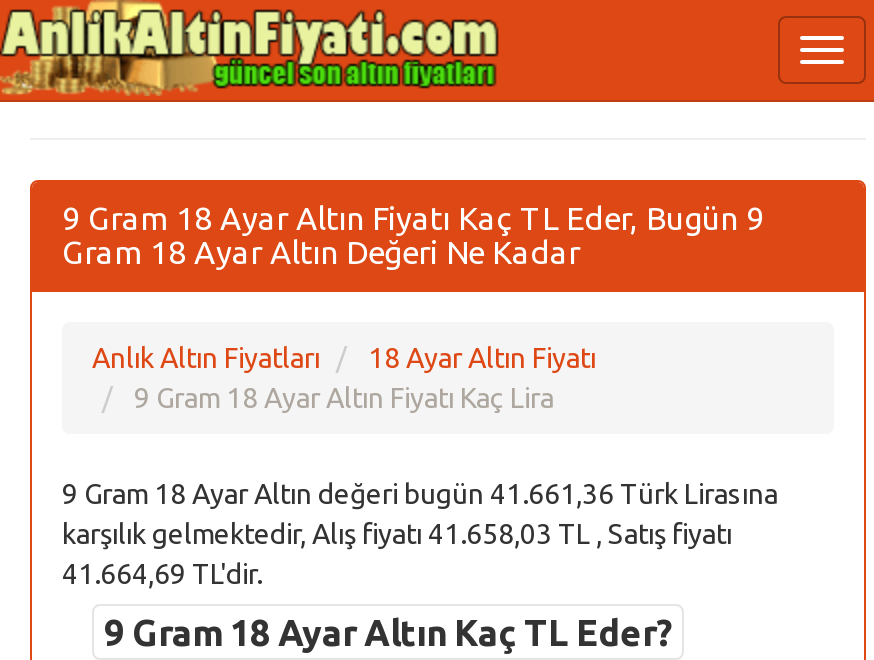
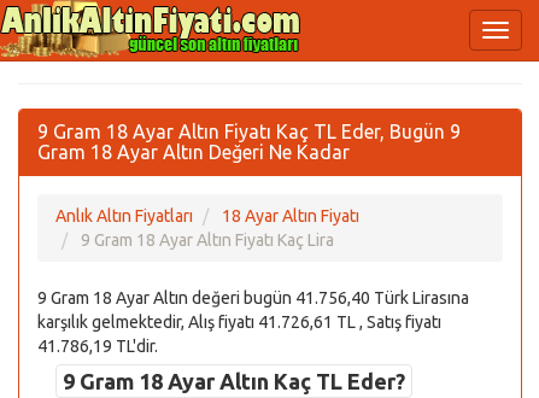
- 9 Gram 18 Ayar Altın değeri bugün 41.661,36 Türk Lirasına
+ 9 Gram 18 Ayar Altın değeri bugün 41.756,40 Türk Lirasına

- karşılık gelmektedir, Alış fiyatı 41.658,03 TL , Satış fiyatı
+ karşılık gelmektedir, Alış fiyatı 41.726,61 TL , Satış fiyatı

- 41.664,69 TL'dir.
+ 41.786,19 TL'dir.
